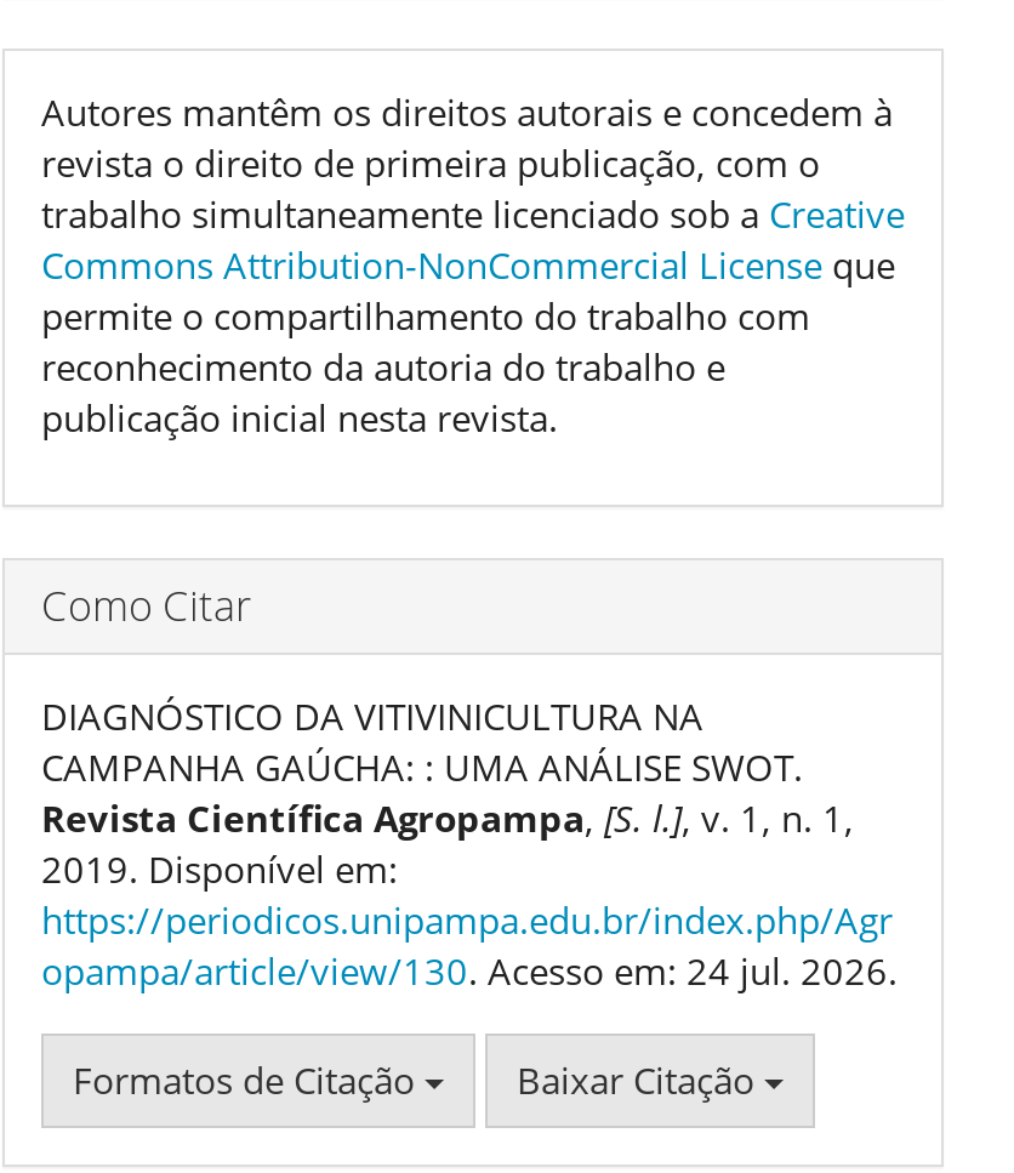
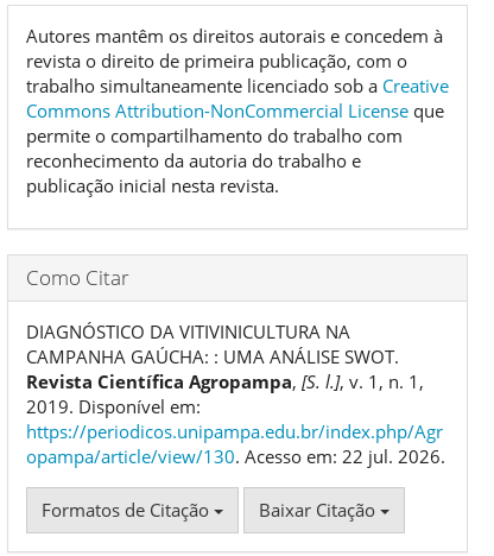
- opampa/article/view/130. Acesso em: 24 jul. 2026.
+ opampa/article/view/130. Acesso em: 22 jul. 2026.
